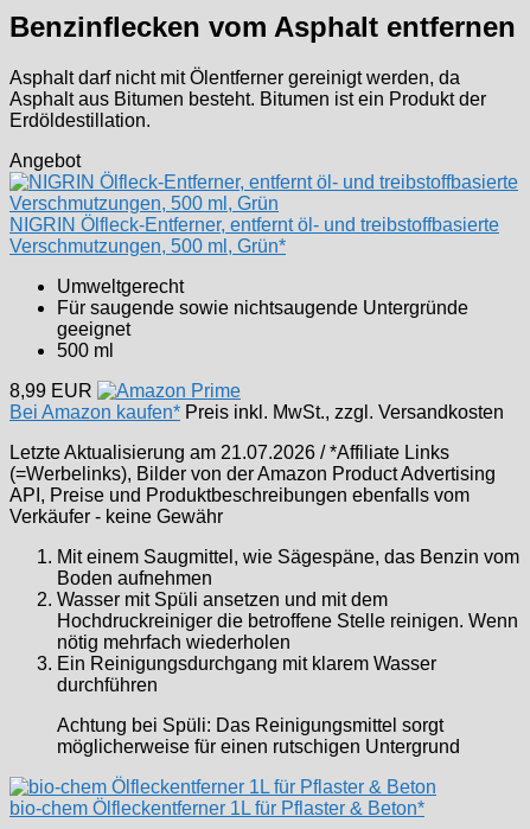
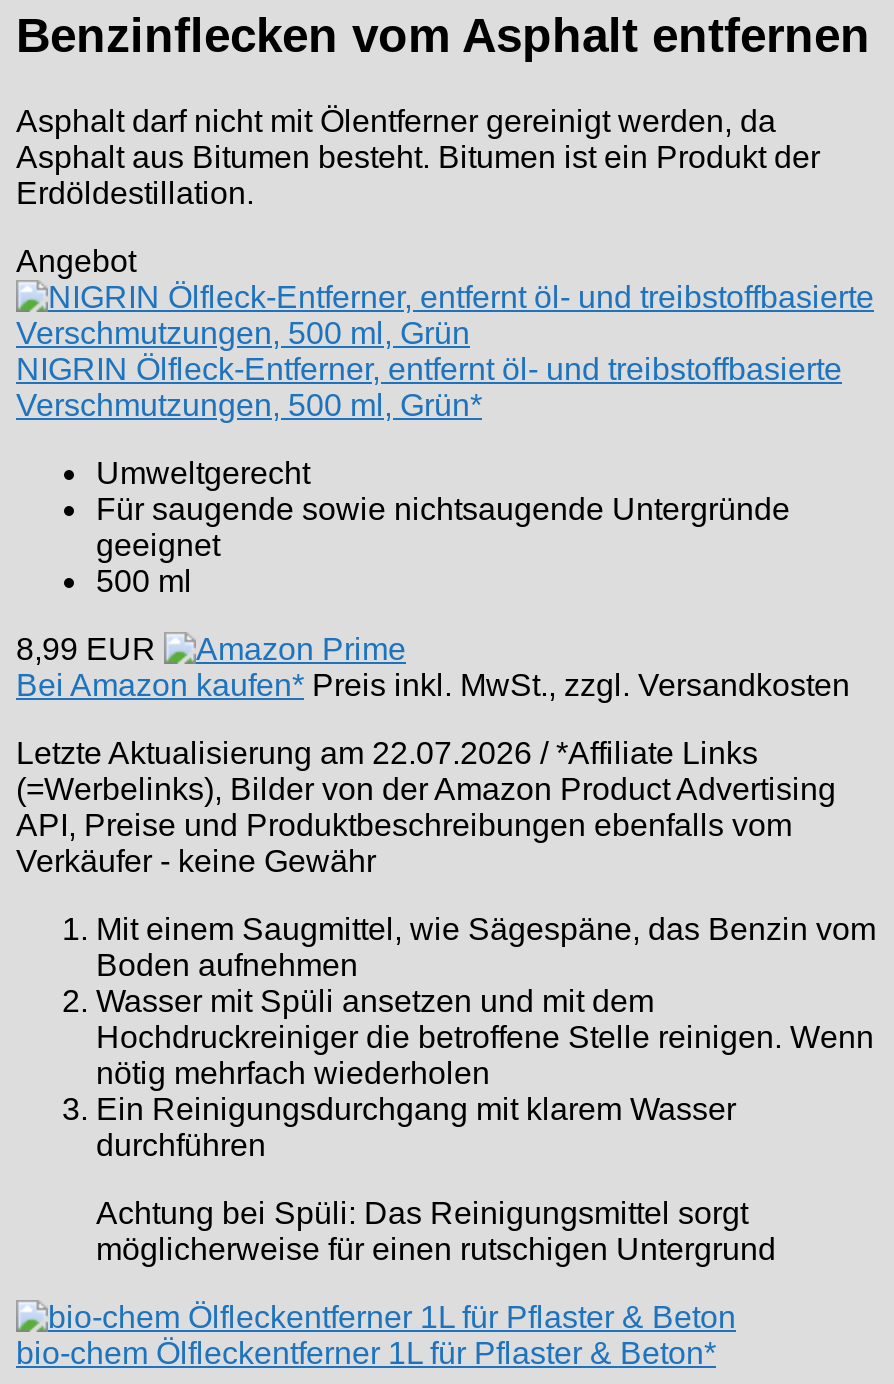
- Letzte Aktualisierung am 21.07.2026 / *Affiliate Links
+ Letzte Aktualisierung am 22.07.2026 / *Affiliate Links
